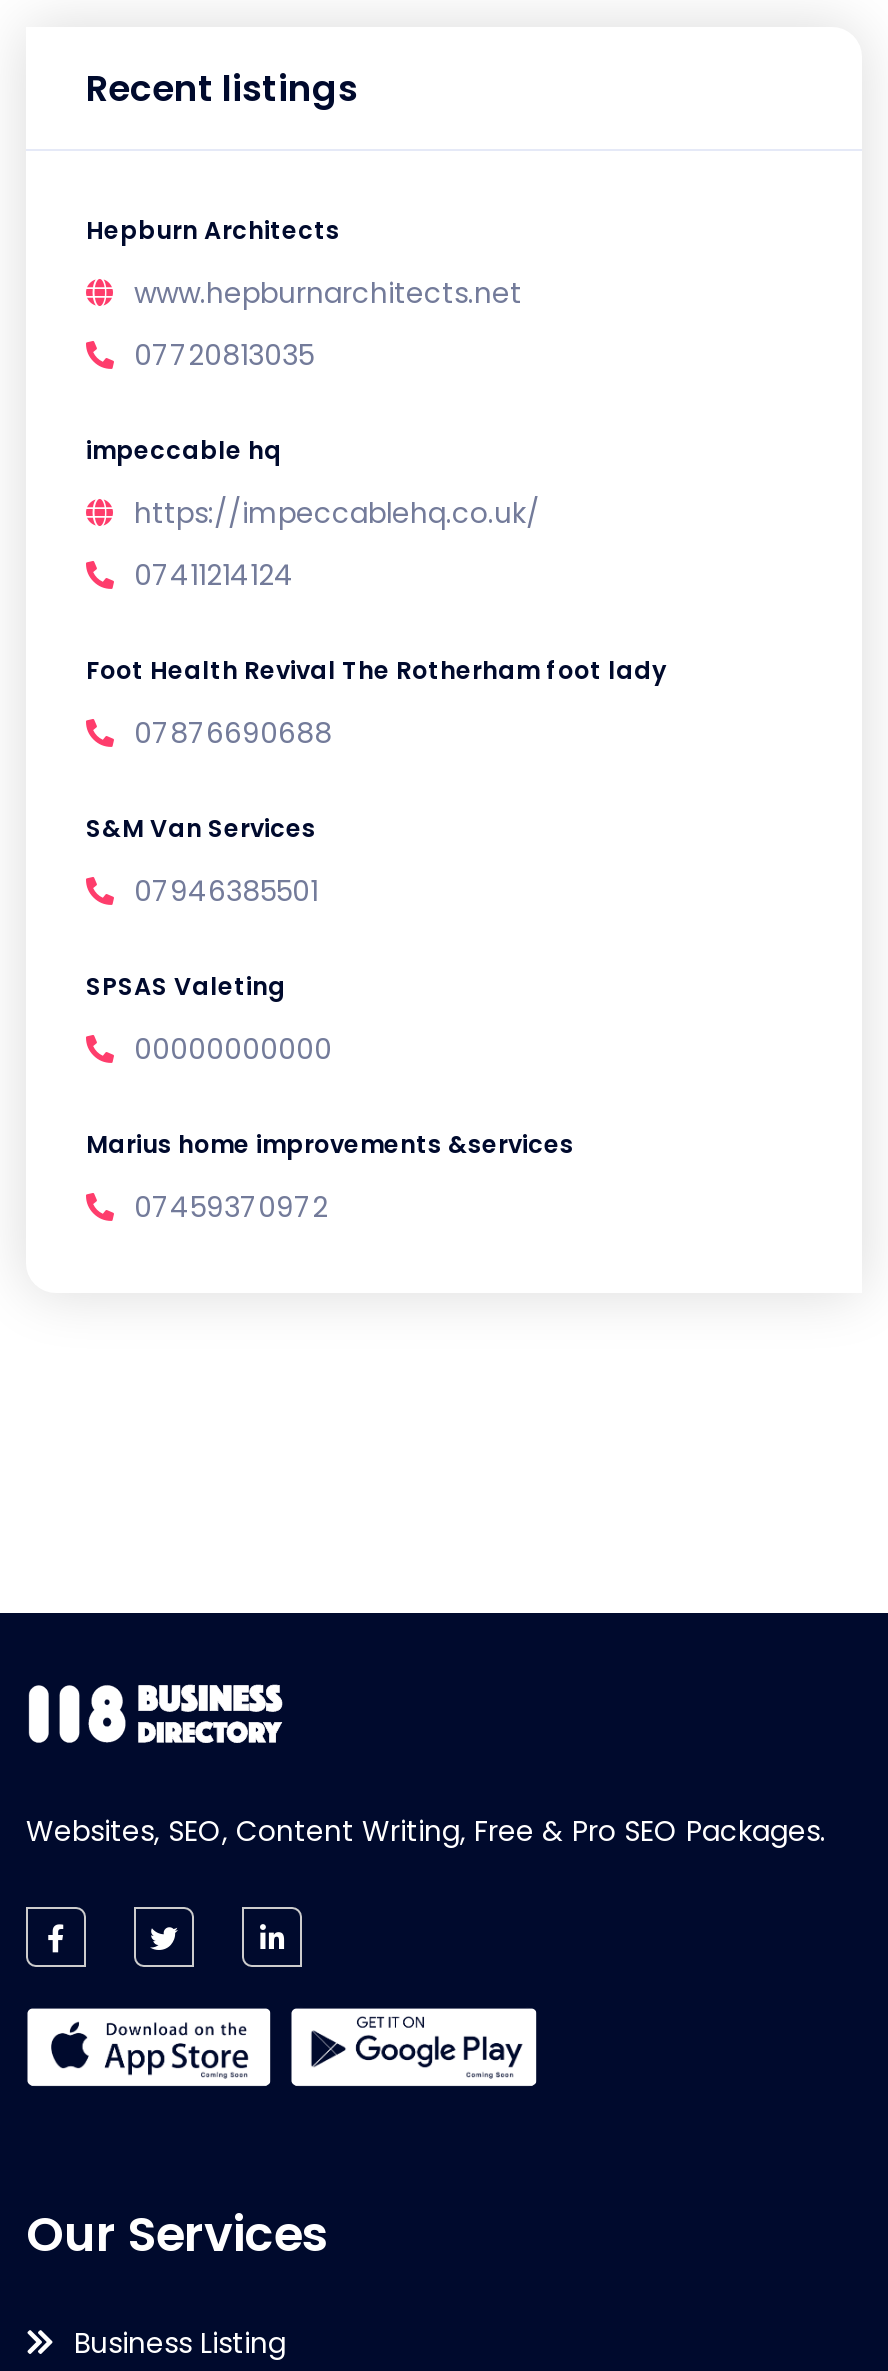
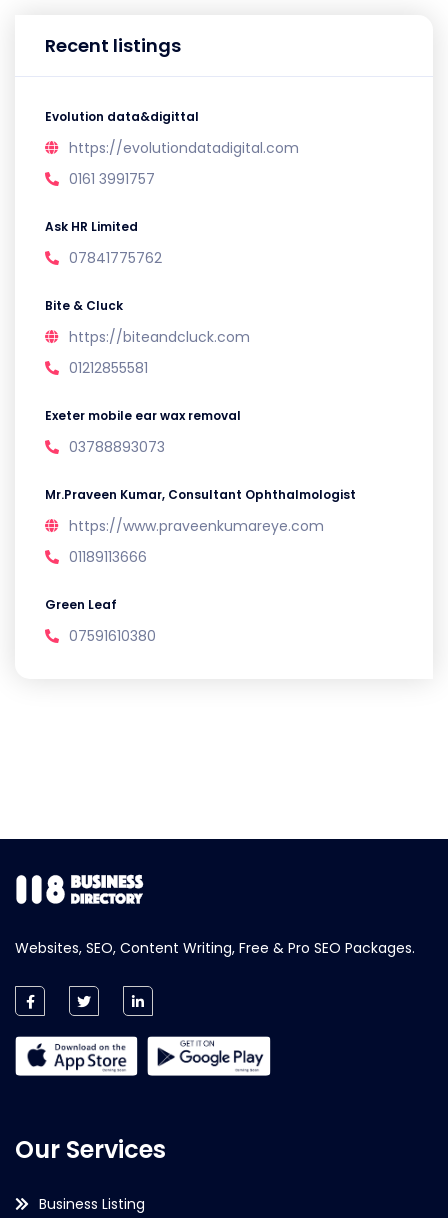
- Hepburn Architects
- www.hepburnarchitects.net
- 07720813035
- impeccable hq
- https://impeccablehq.co.uk/
- 07411214124
- Foot Health Revival The Rotherham foot lady
- 07876690688
- S&M Van Services
- 07946385501
- SPSAS Valeting
- 00000000000
- Marius home improvements &services
- 07459370972
+ Evolution data&digittal
+ https://evolutiondatadigital.com
+ 0161 3991757
+ Ask HR Limited
+ 07841775762
+ Bite & Cluck
+ https://biteandcluck.com
+ 01212855581
+ Exeter mobile ear wax removal
+ 03788893073
+ Mr.Praveen Kumar, Consultant Ophthalmologist
+ https://www.praveenkumareye.com
+ 01189113666
+ Green Leaf
+ 07591610380
